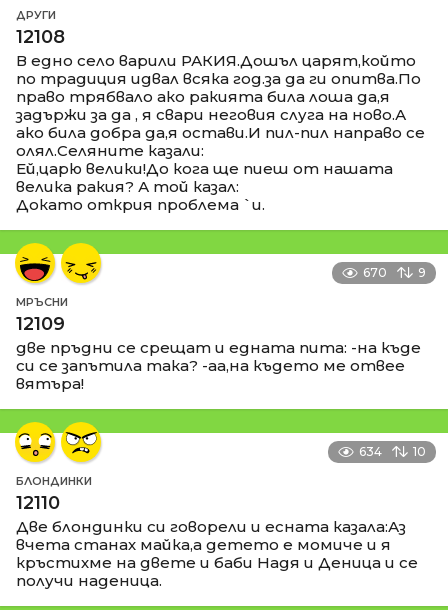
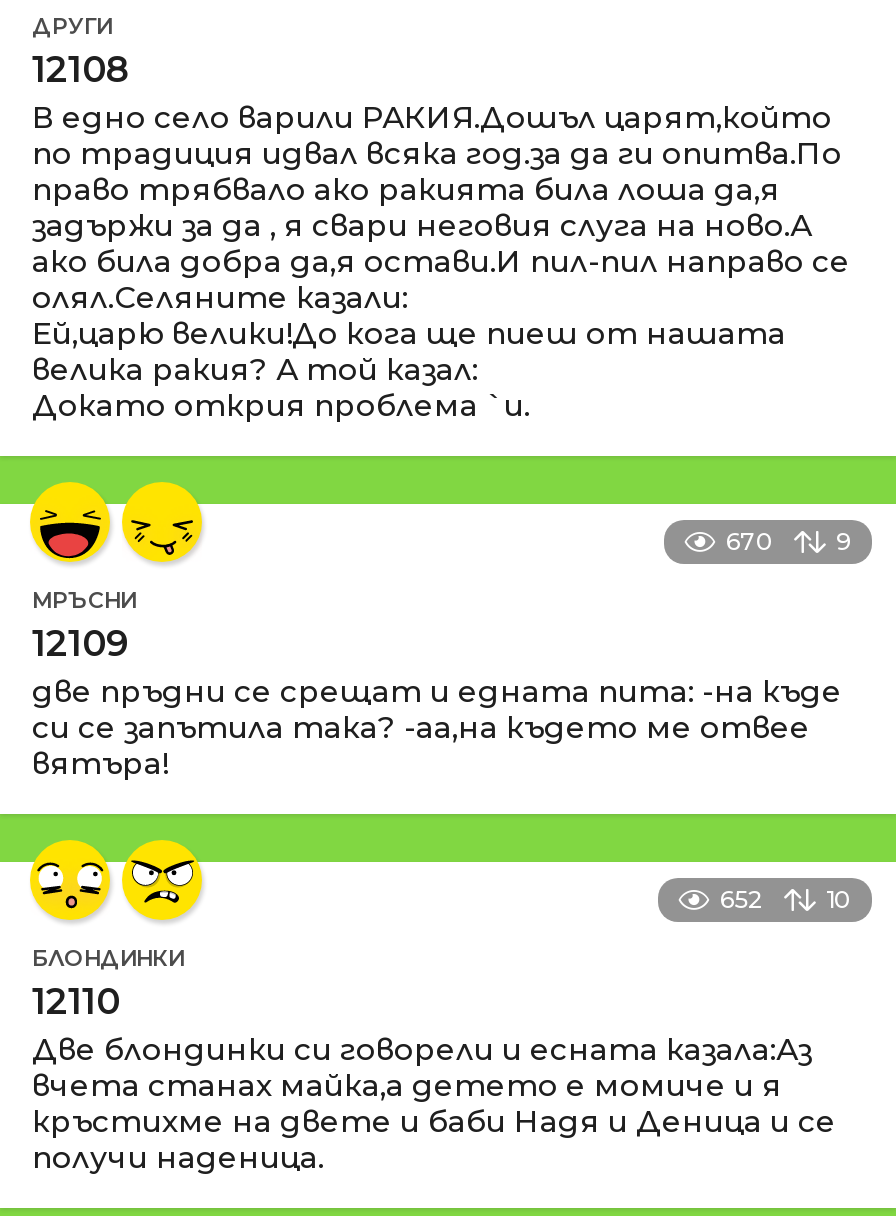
- 634
+ 652
